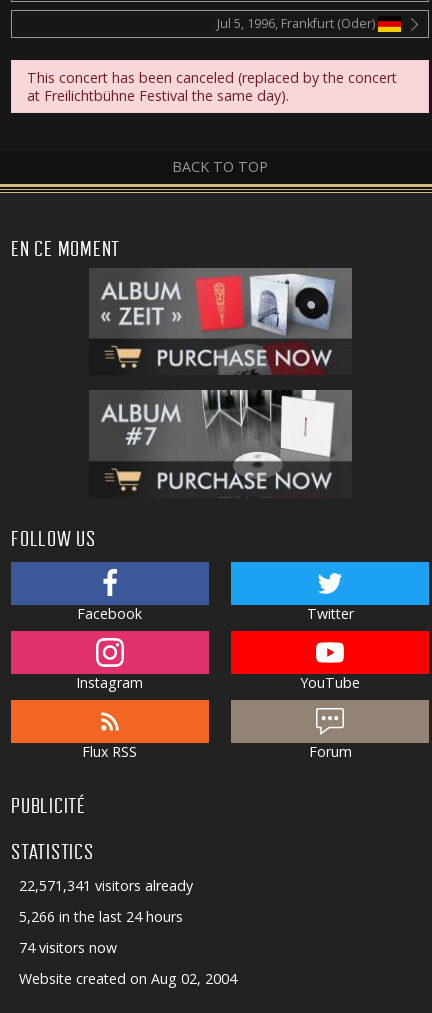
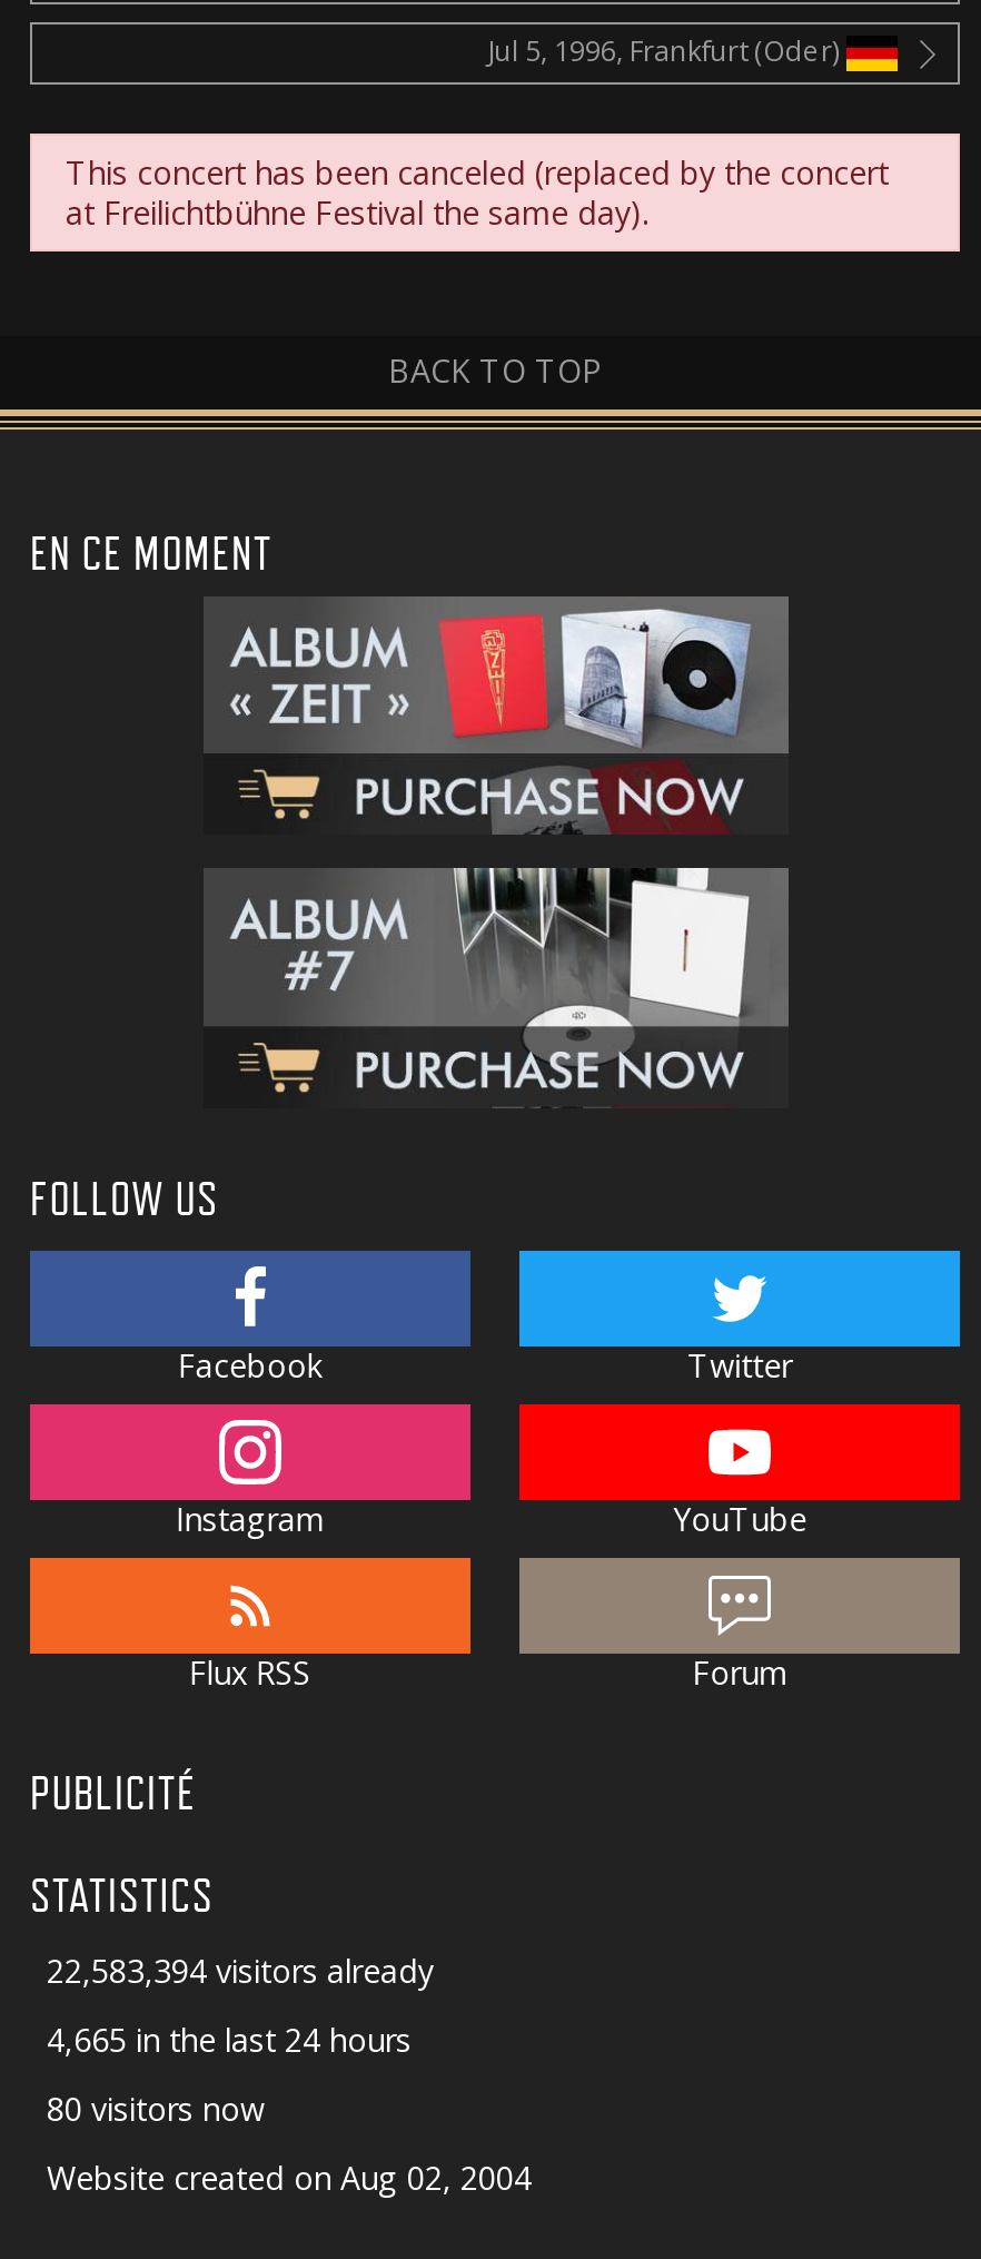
- 22,571,341 visitors already
+ 22,583,394 visitors already

- 5,266 in the last 24 hours
+ 4,665 in the last 24 hours

- 74 visitors now
+ 80 visitors now
